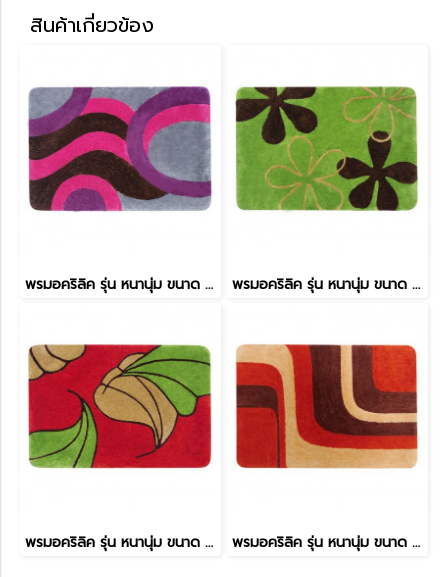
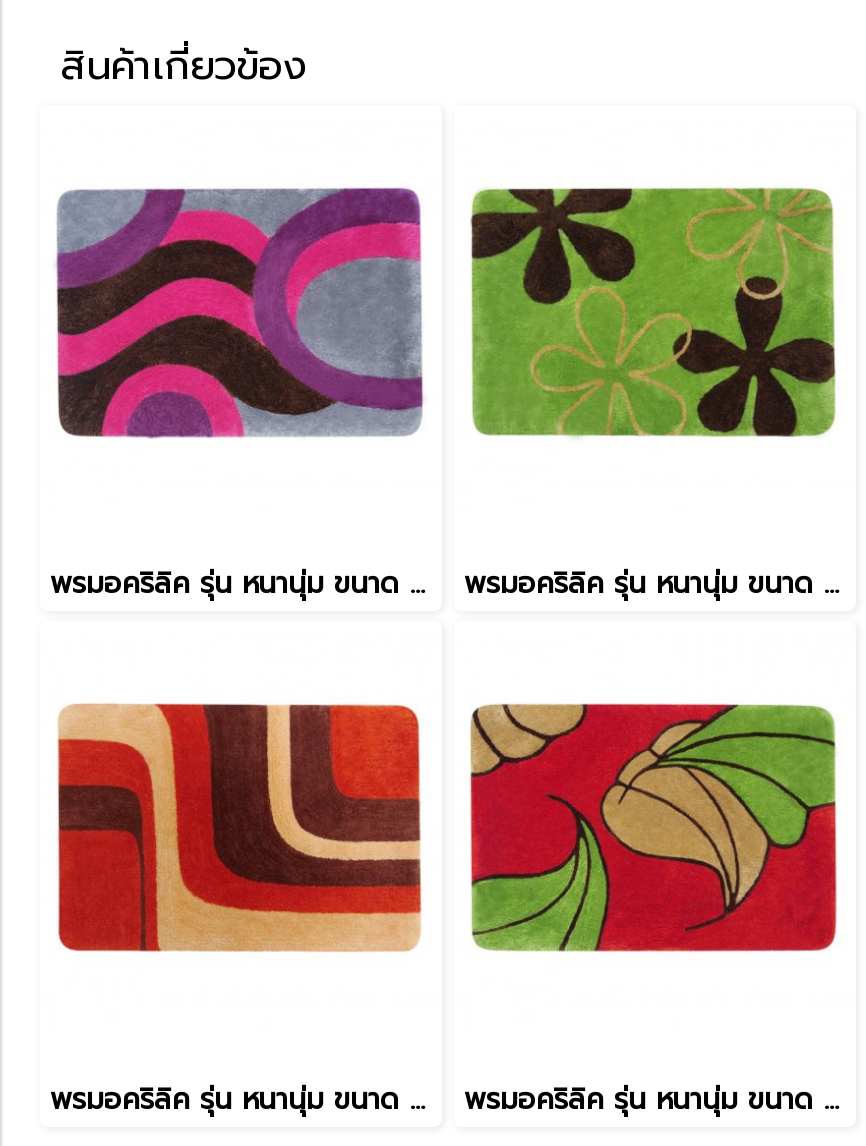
- [image]
+ [image]

- [image]
+ [image]
